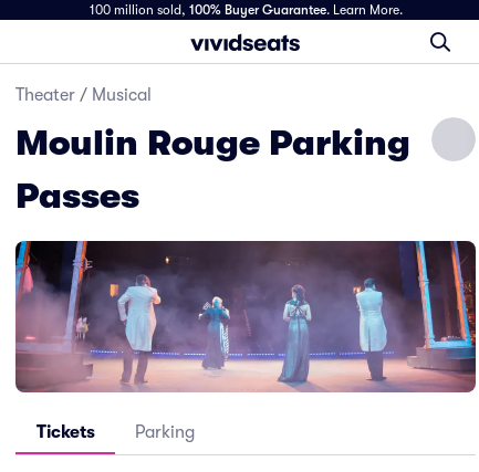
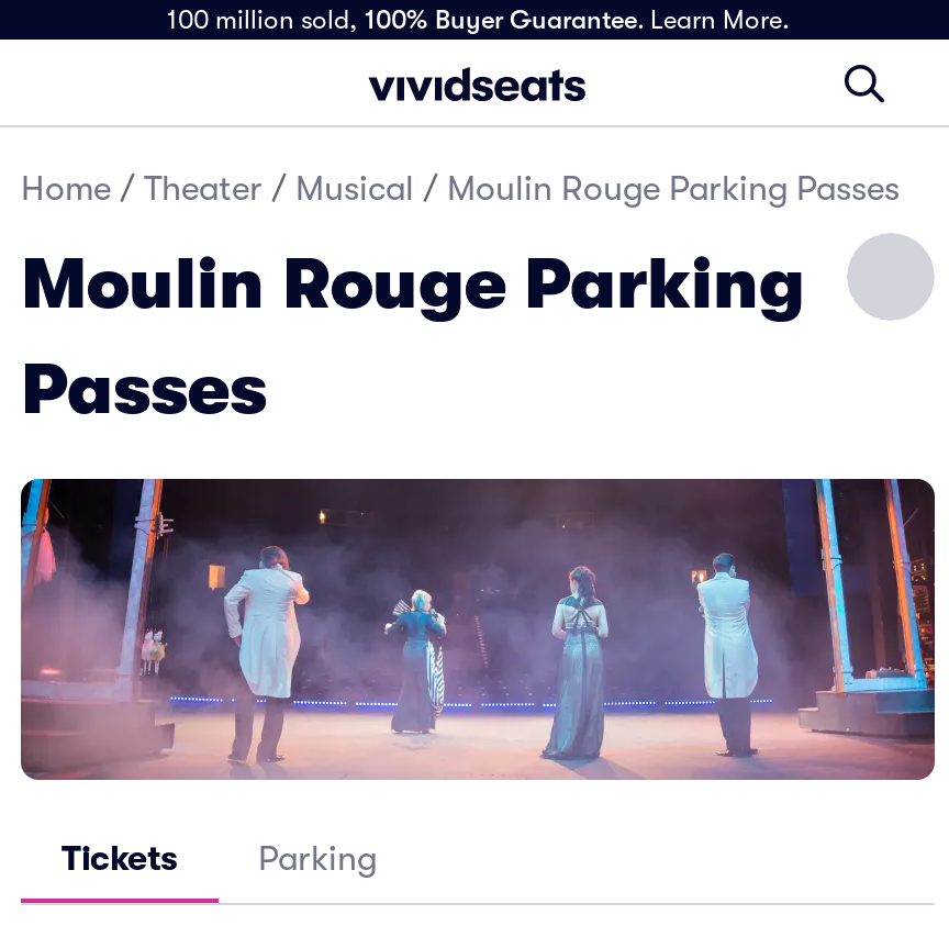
- Theater / Musical
+ Home / Theater / Musical / Moulin Rouge Parking Passes
